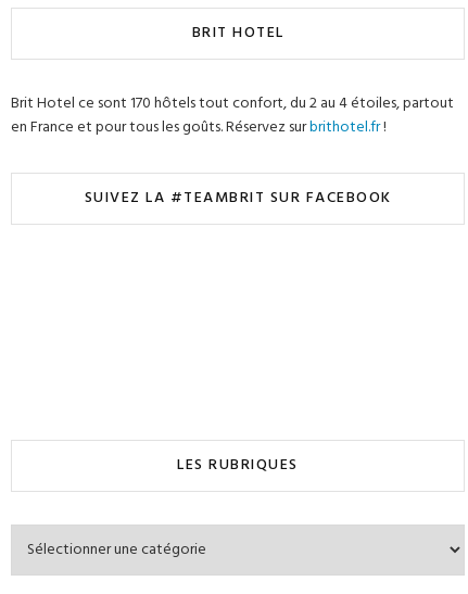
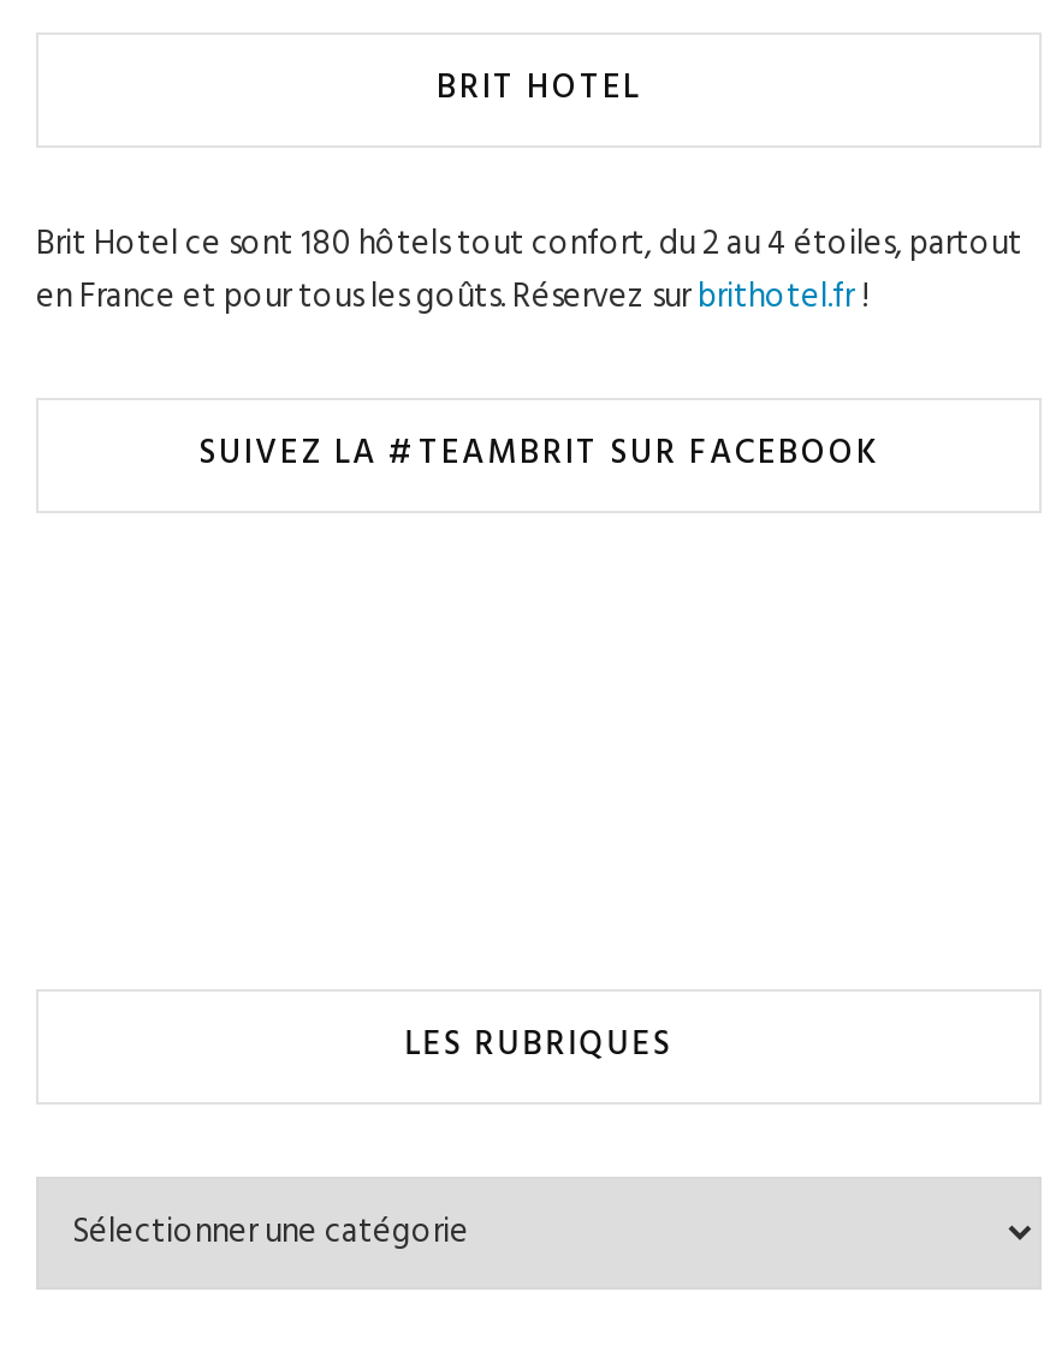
- Brit Hotel ce sont 170 hôtels tout confort, du 2 au 4 étoiles, partout
+ Brit Hotel ce sont 180 hôtels tout confort, du 2 au 4 étoiles, partout
